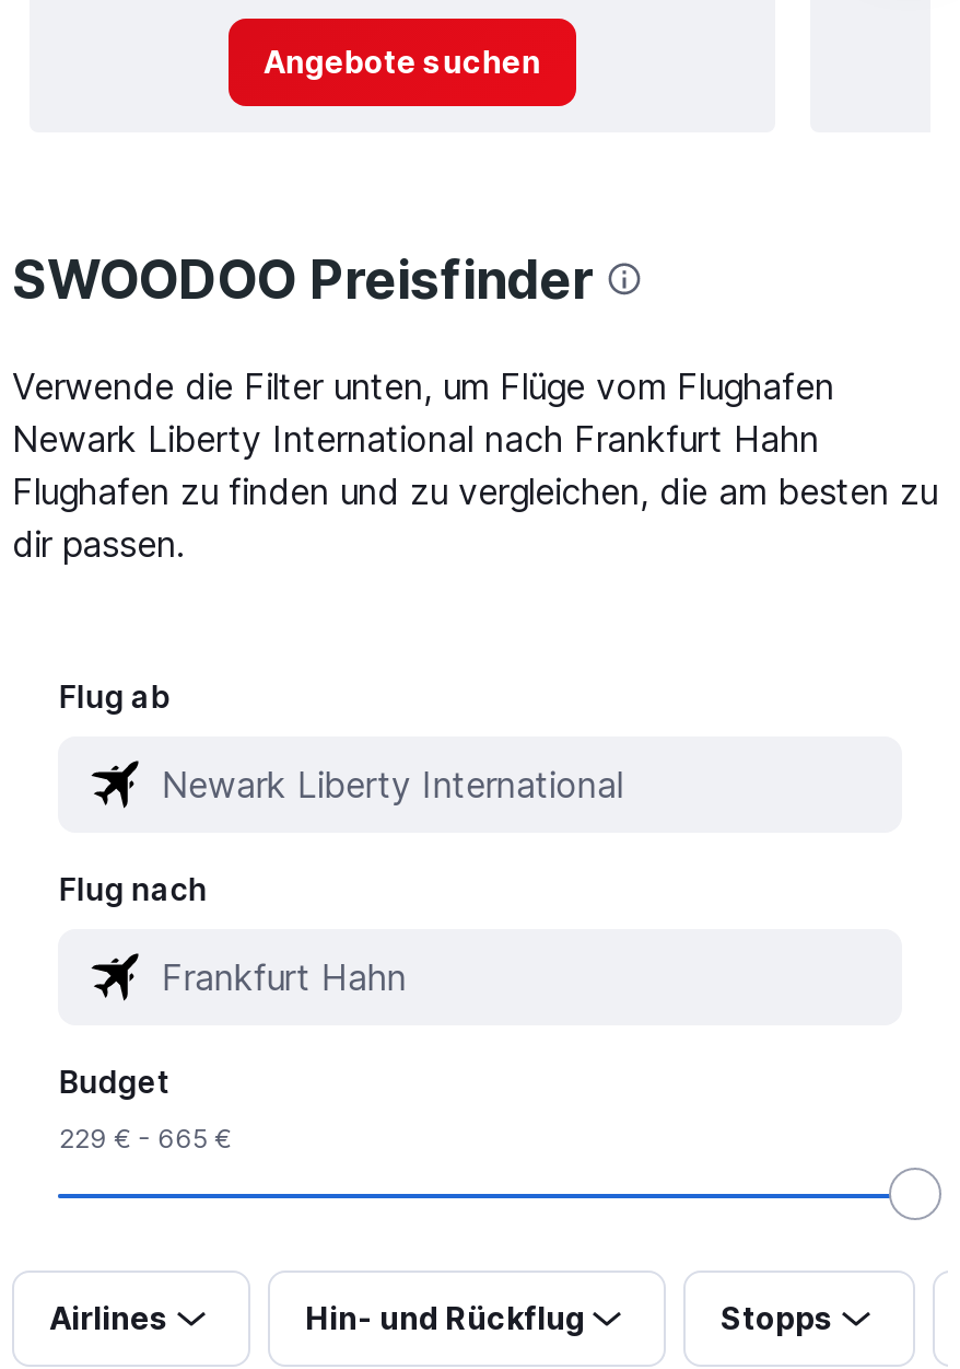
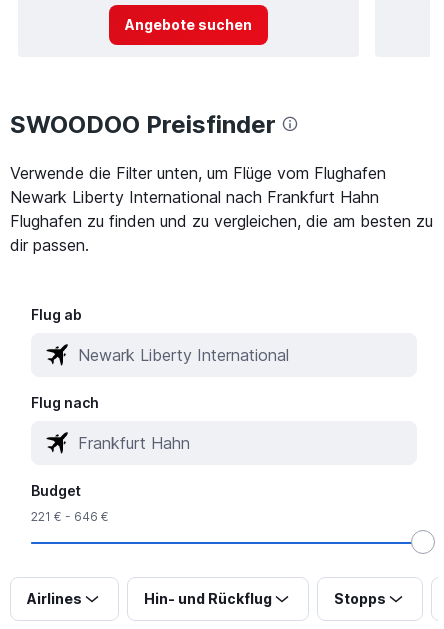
- 229 € - 665 €
+ 221 € - 646 €
